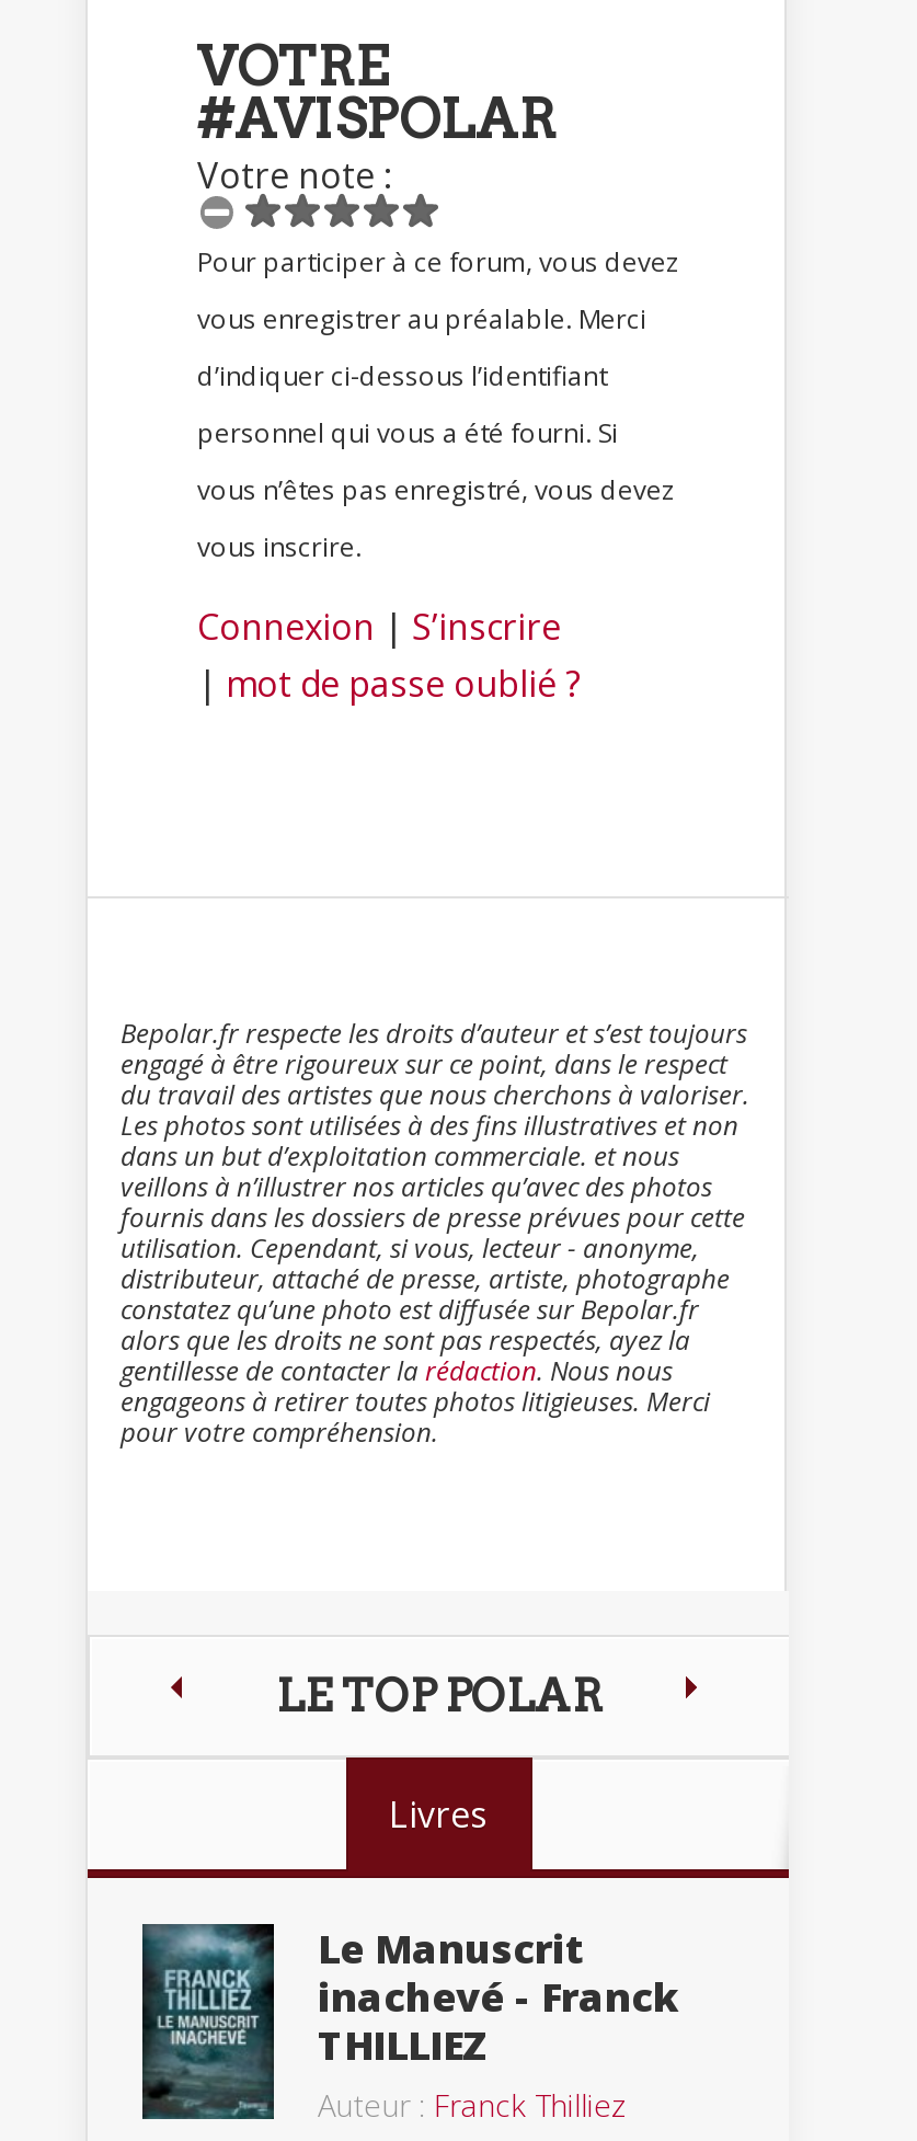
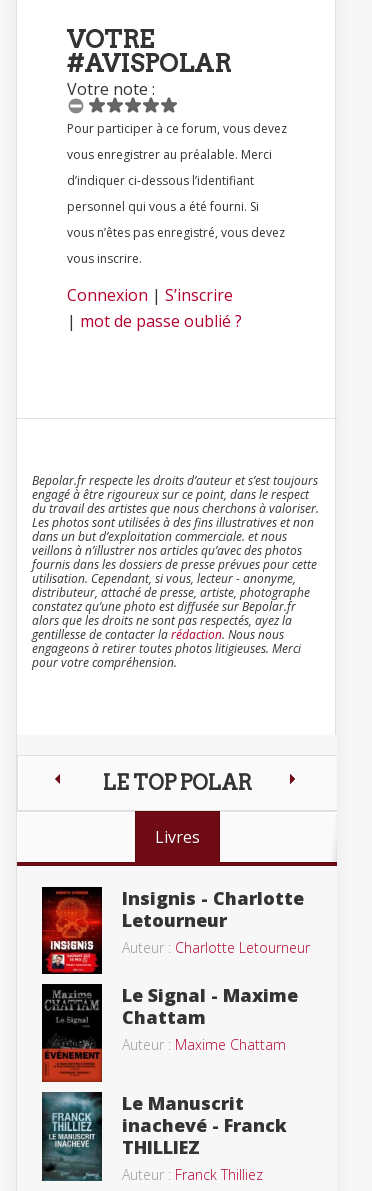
+ [image]
+ Insignis - Charlotte
+ Letourneur
+ Auteur : Charlotte Letourneur
+ Le Signal - Maxime
+ Chattam
+ Auteur : Maxime Chattam

+ [image]
